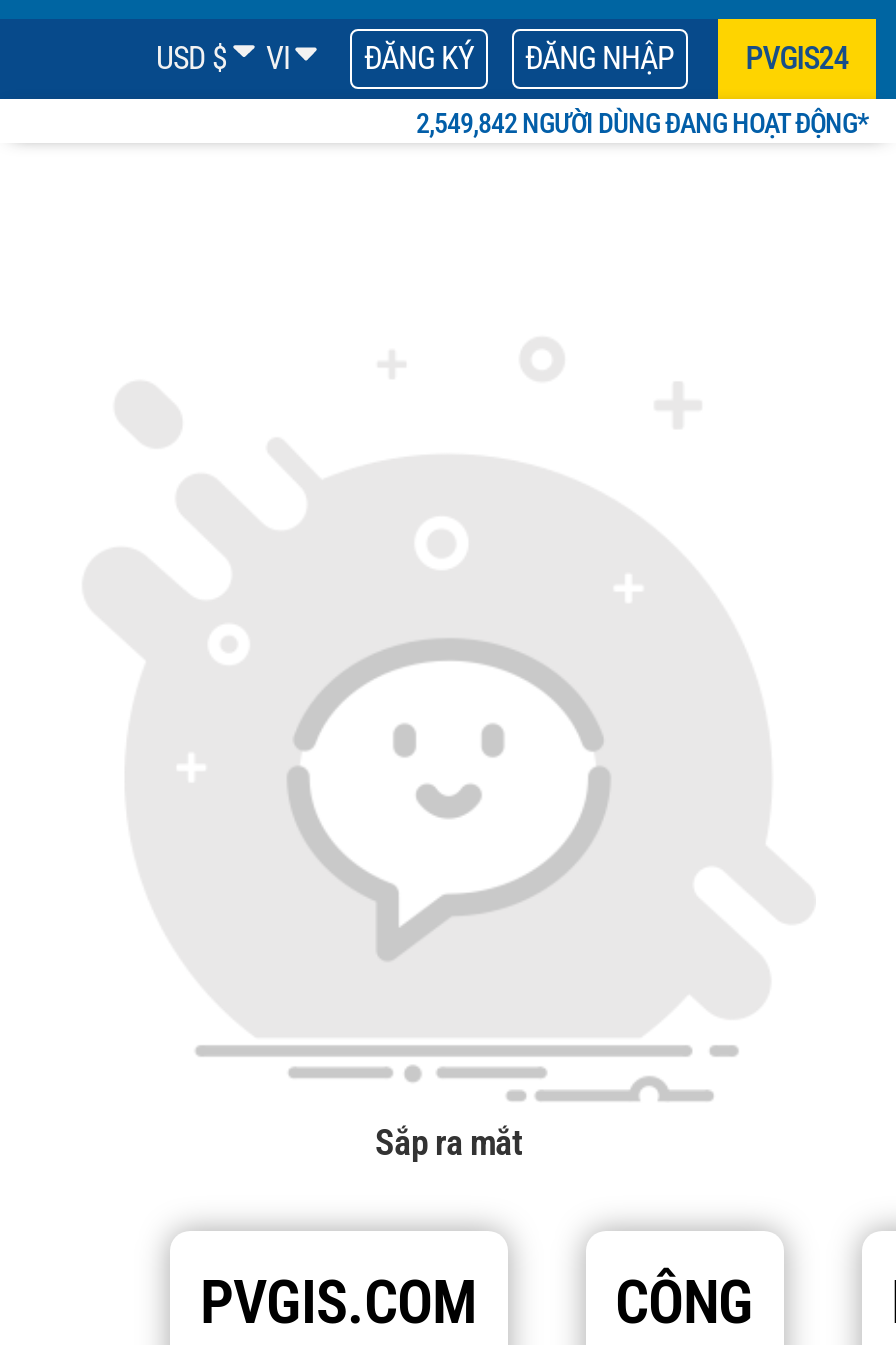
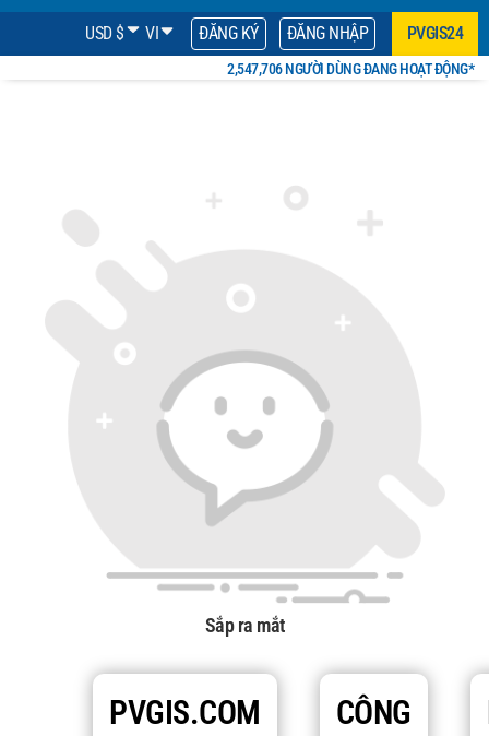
- 2,549,842 NGƯỜI DÙNG ĐANG HOẠT ĐỘNG*
+ 2,547,706 NGƯỜI DÙNG ĐANG HOẠT ĐỘNG*
